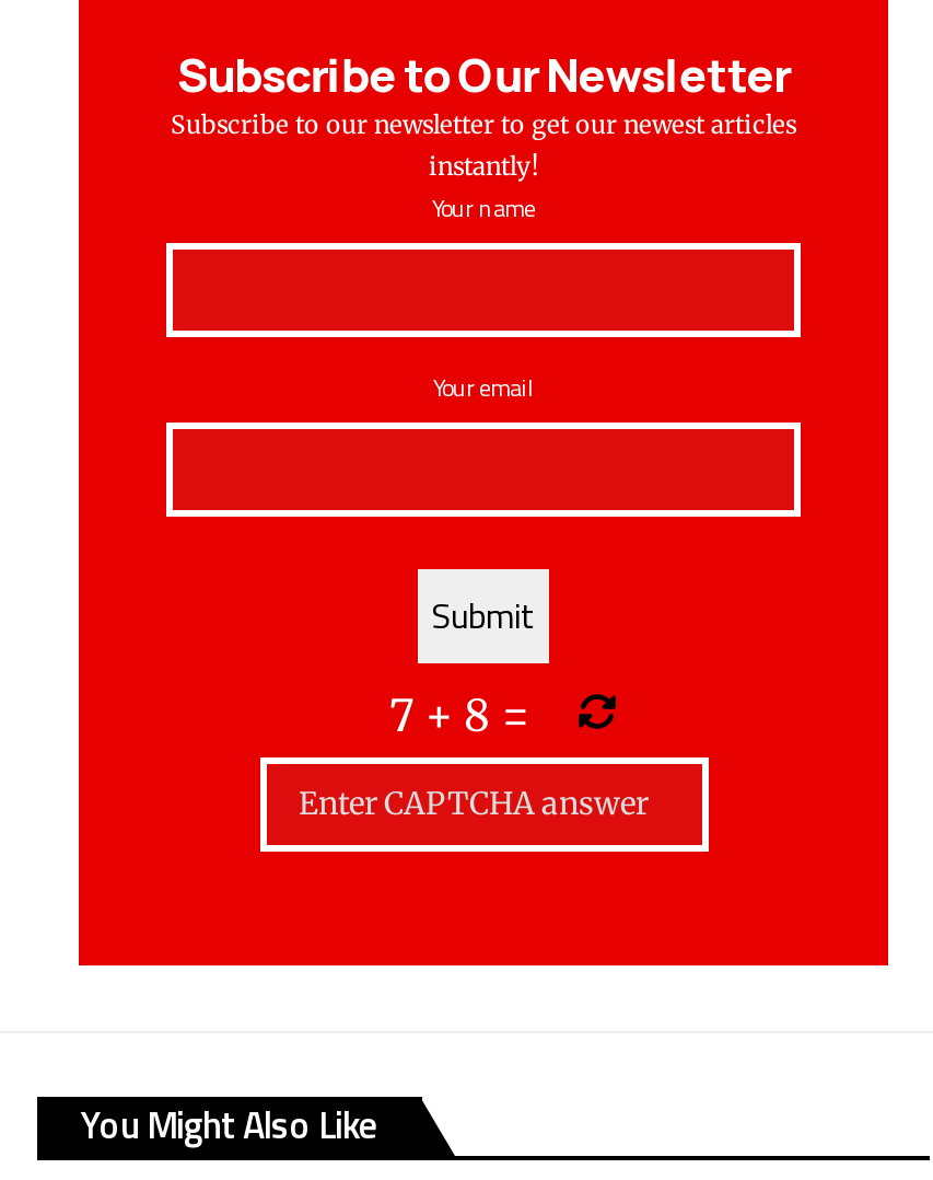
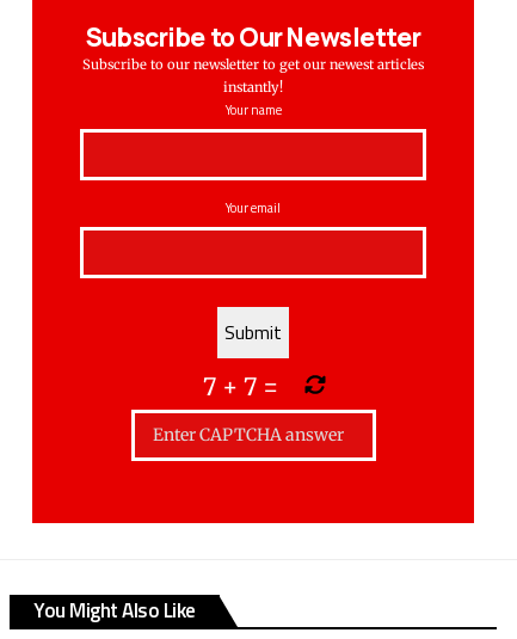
- 7 + 8 =
+ 7 + 7 =
